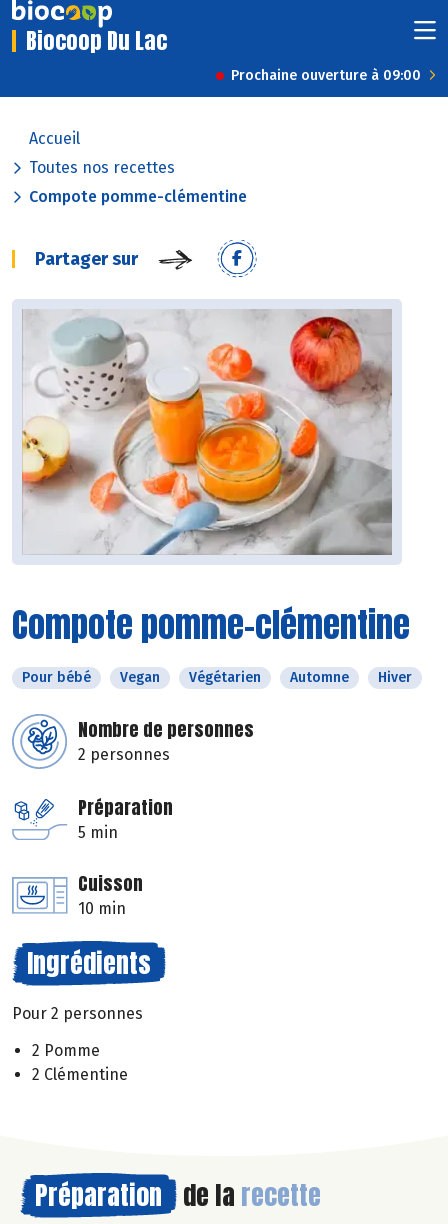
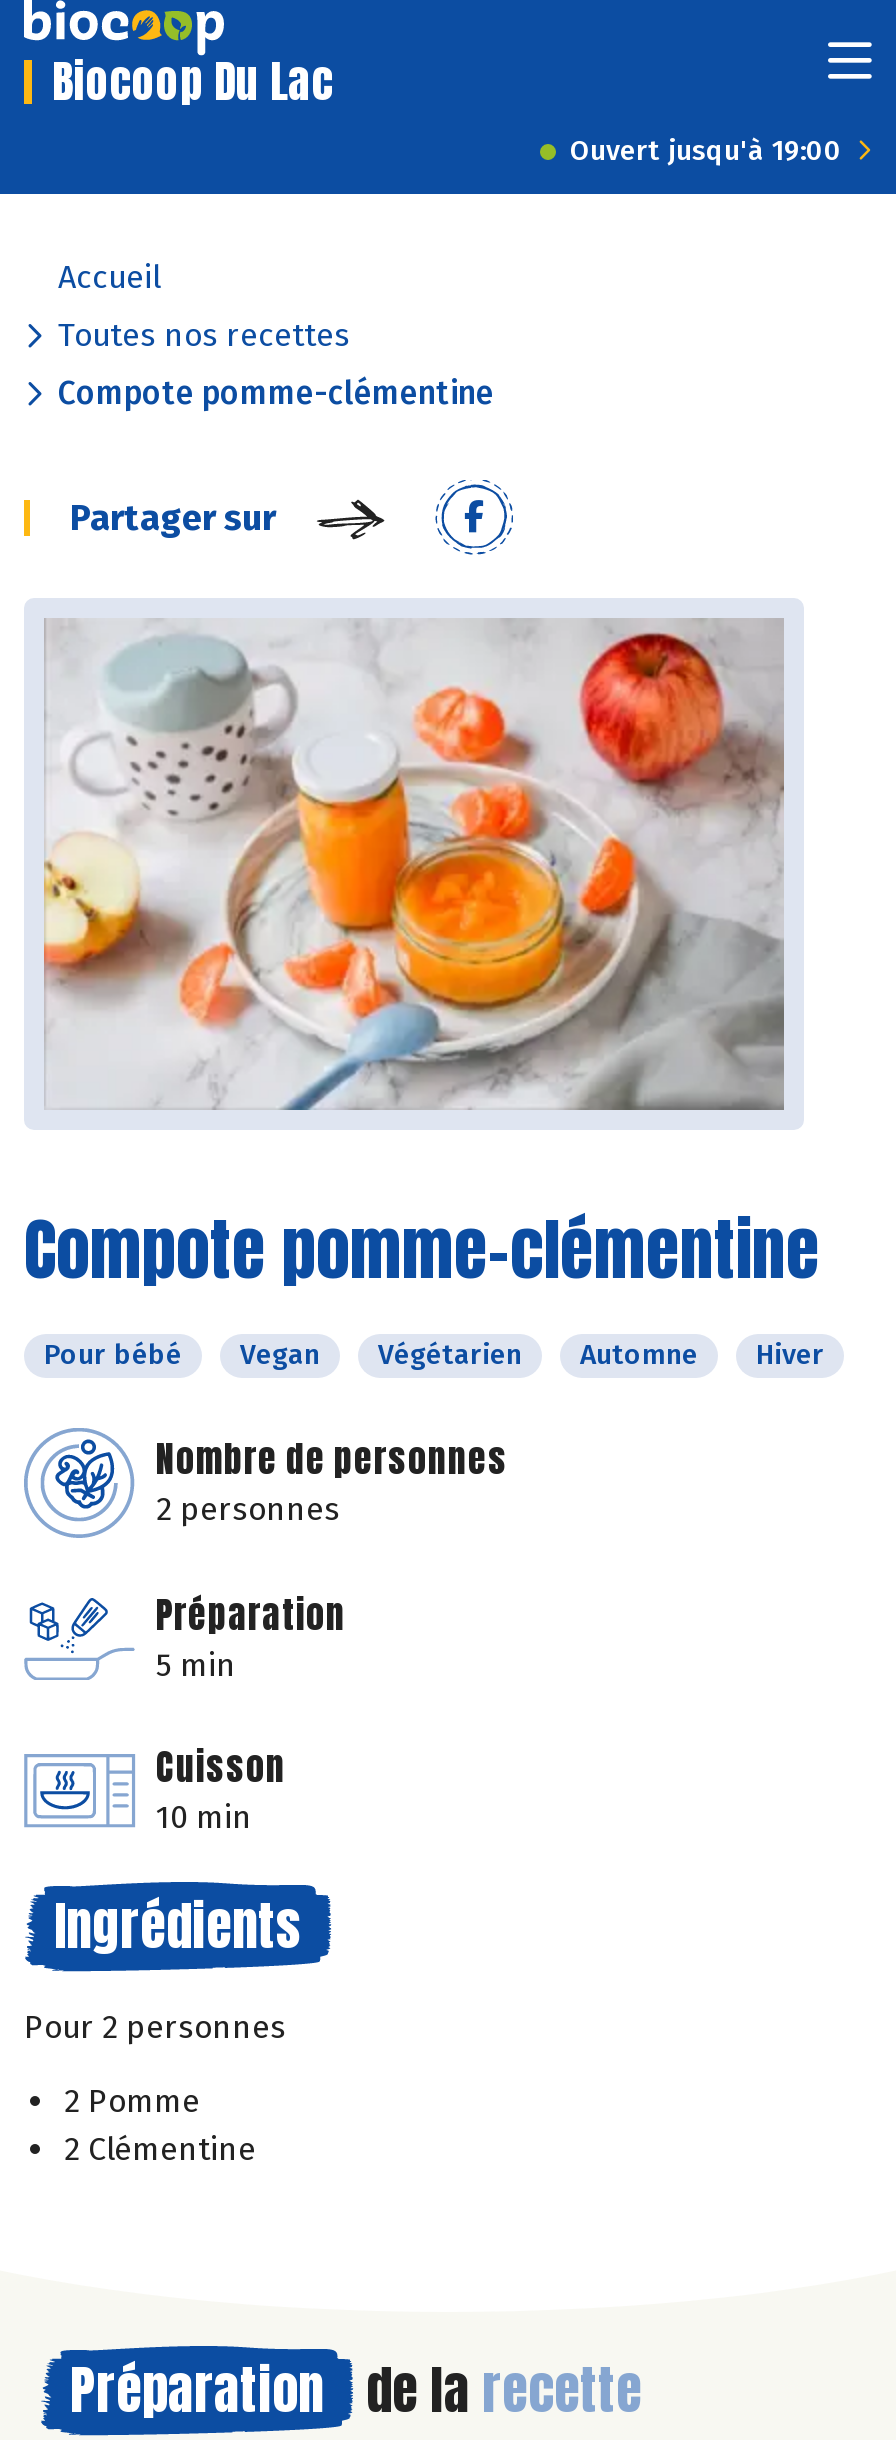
- Prochaine ouverture à 09:00
+ Ouvert jusqu'à 19:00
